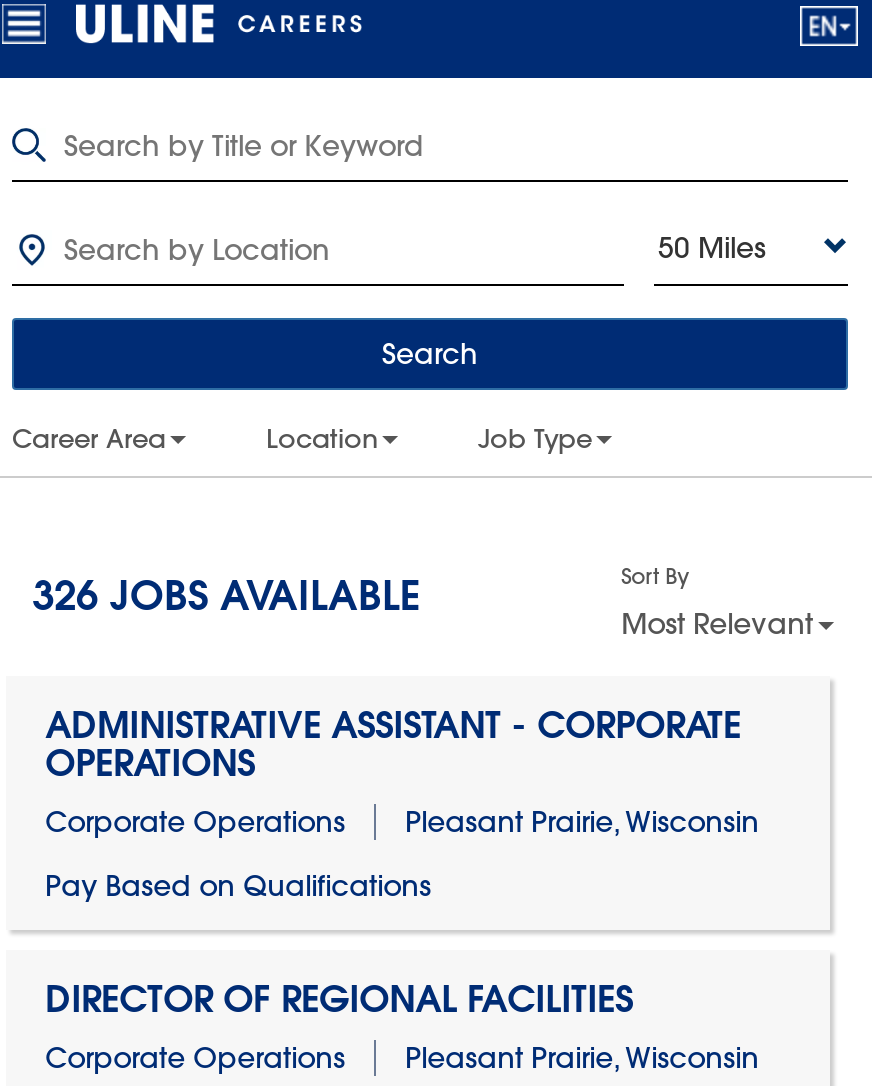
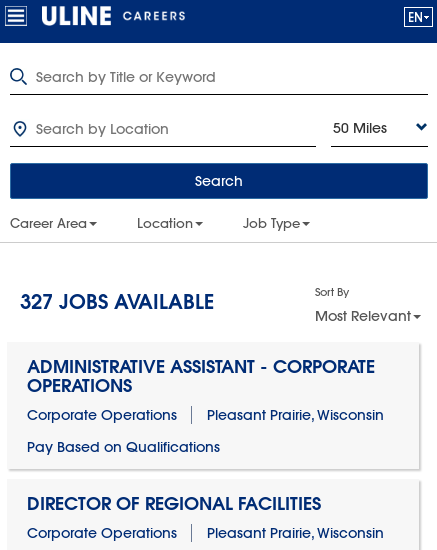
- 326 JOBS AVAILABLE
+ 327 JOBS AVAILABLE
